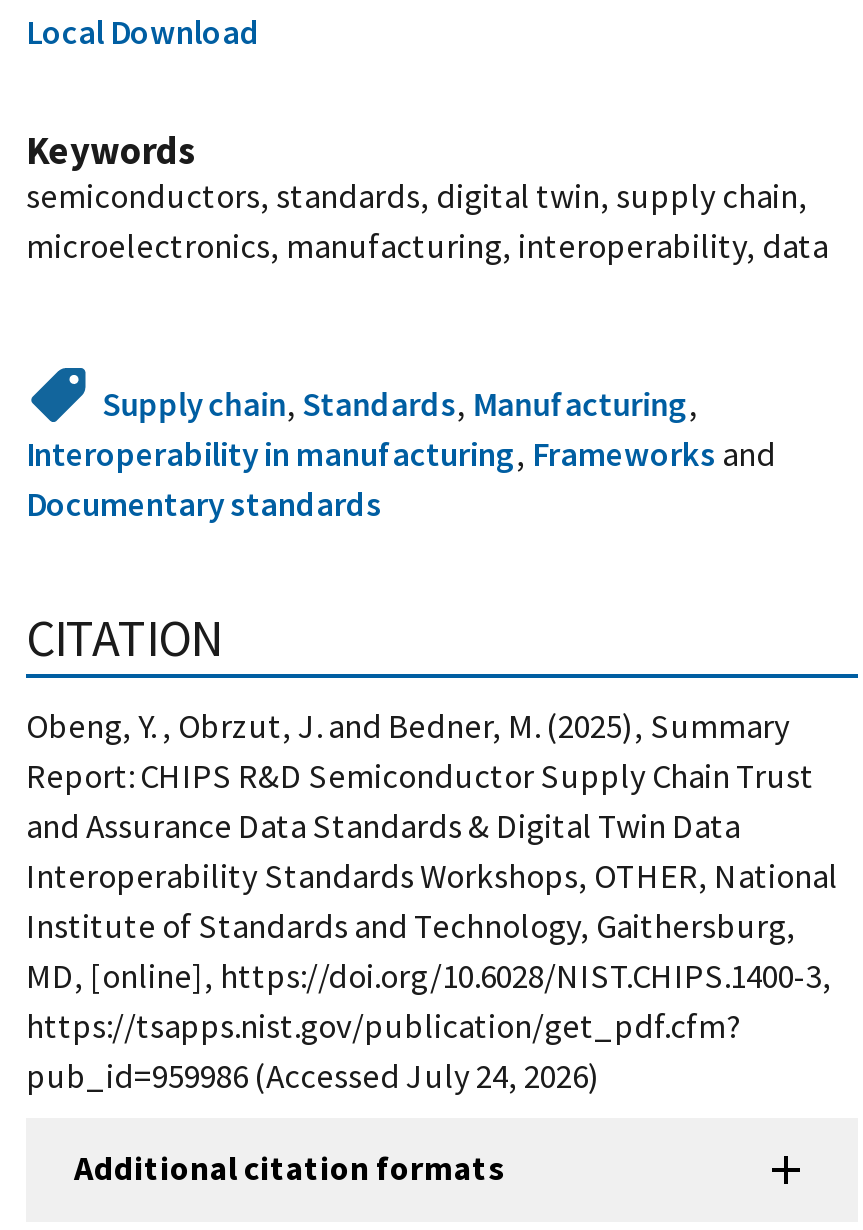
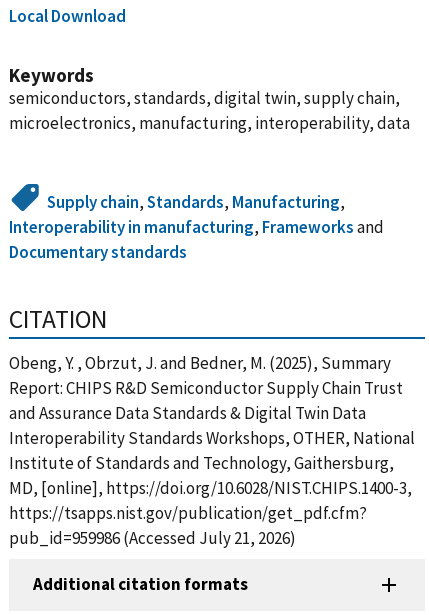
- pub_id=959986 (Accessed July 24, 2026)
+ pub_id=959986 (Accessed July 21, 2026)
